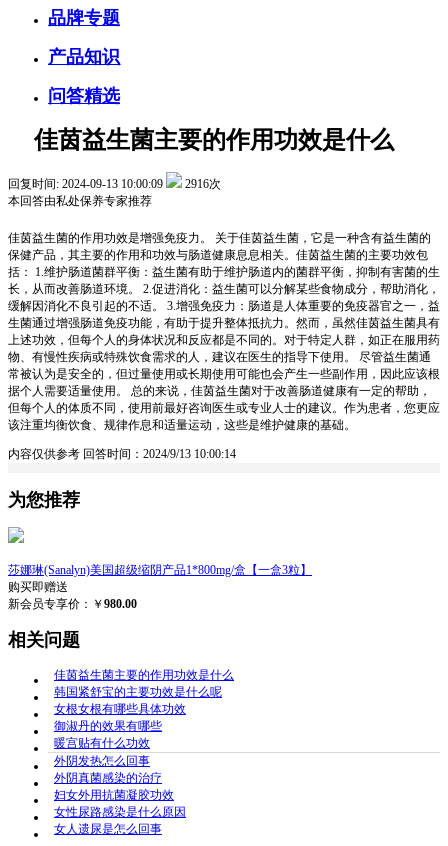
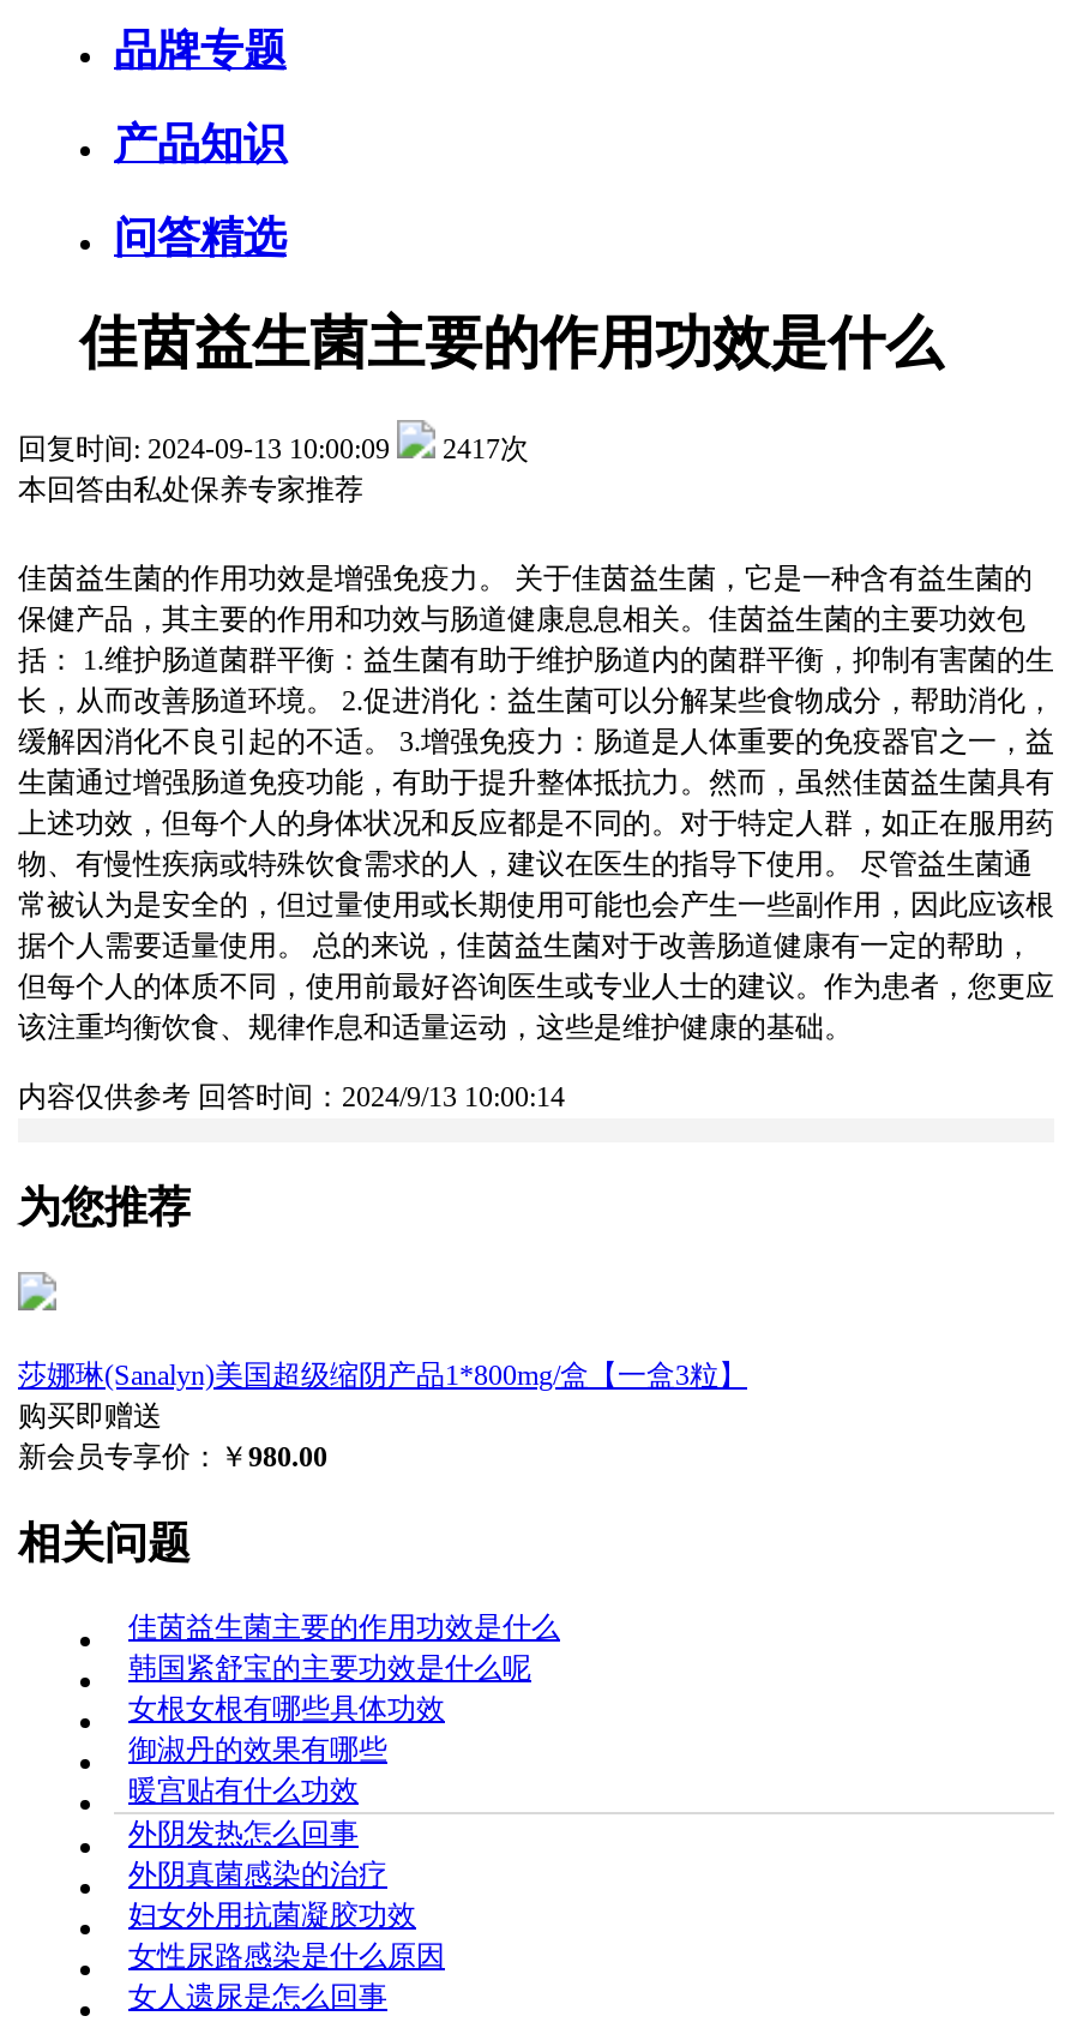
- 回复时间: 2024-09-13 10:00:09 2916次
+ 回复时间: 2024-09-13 10:00:09 2417次
